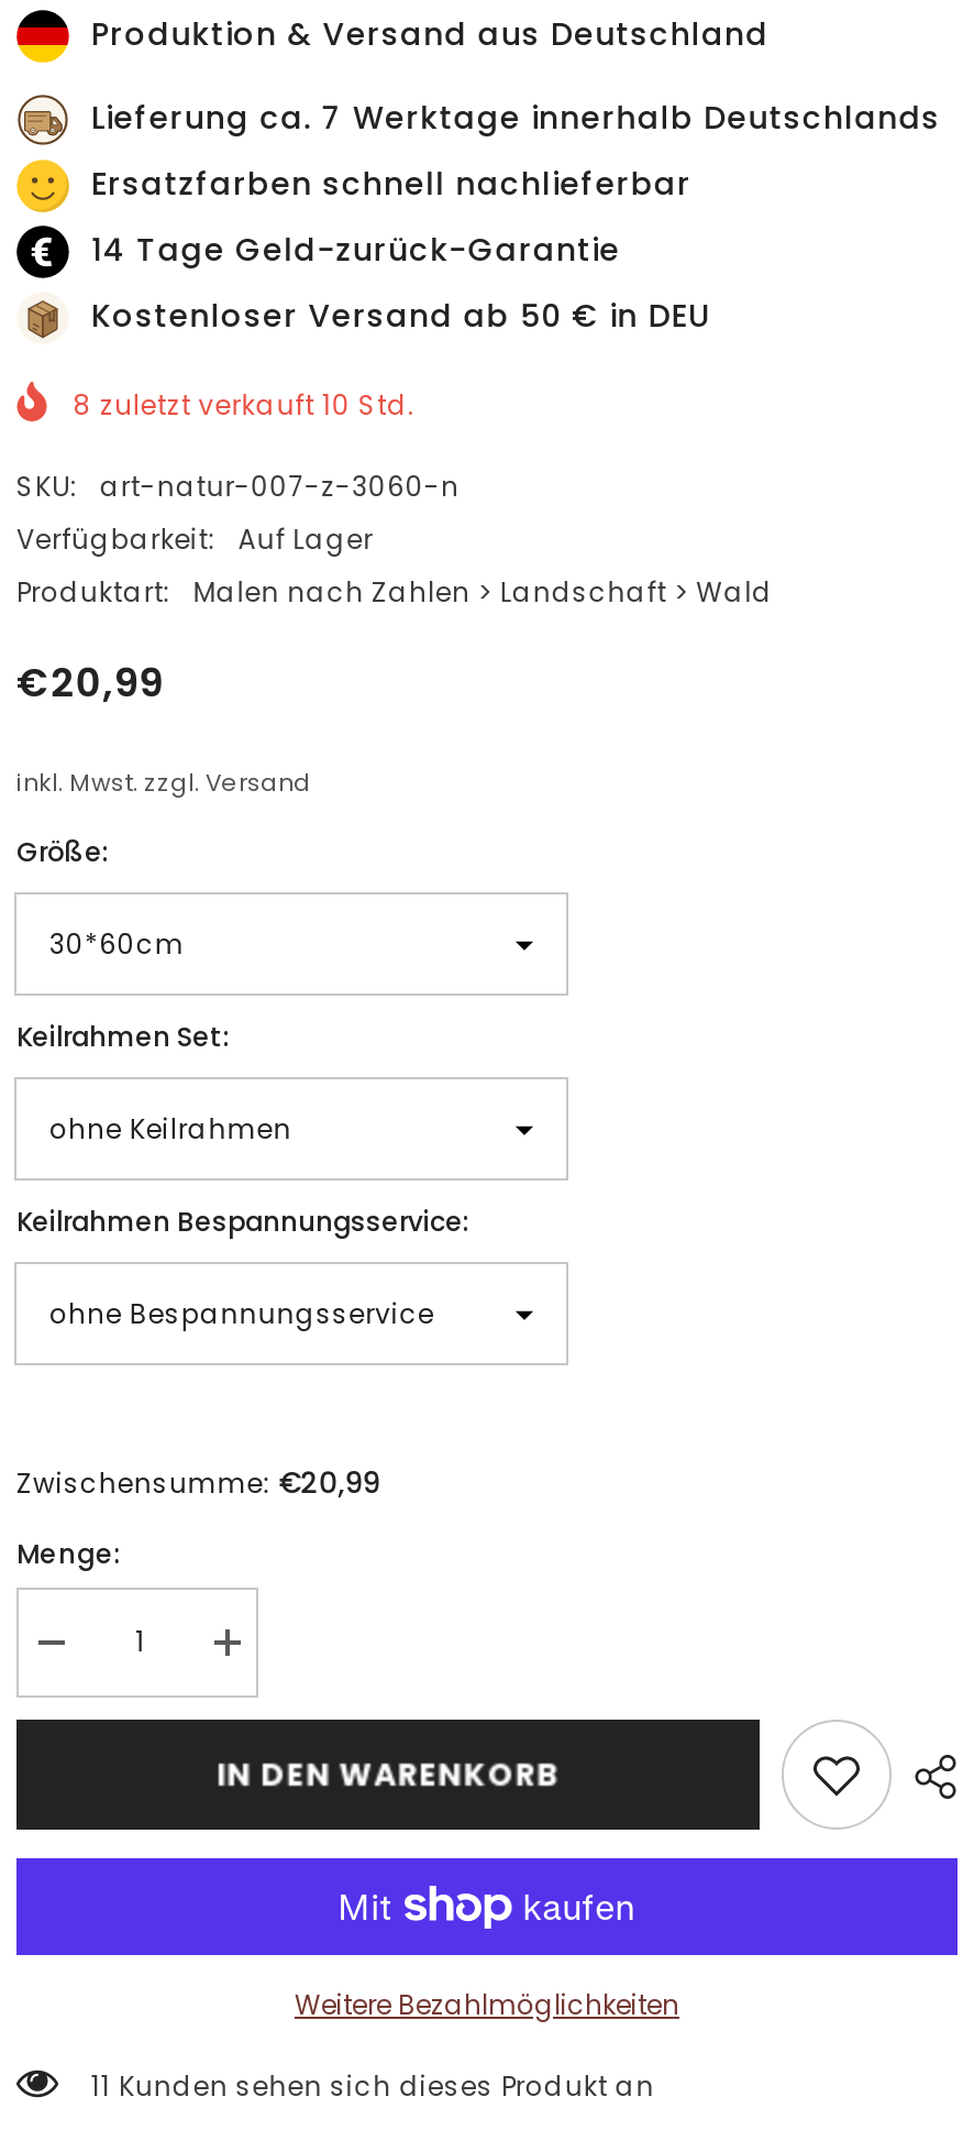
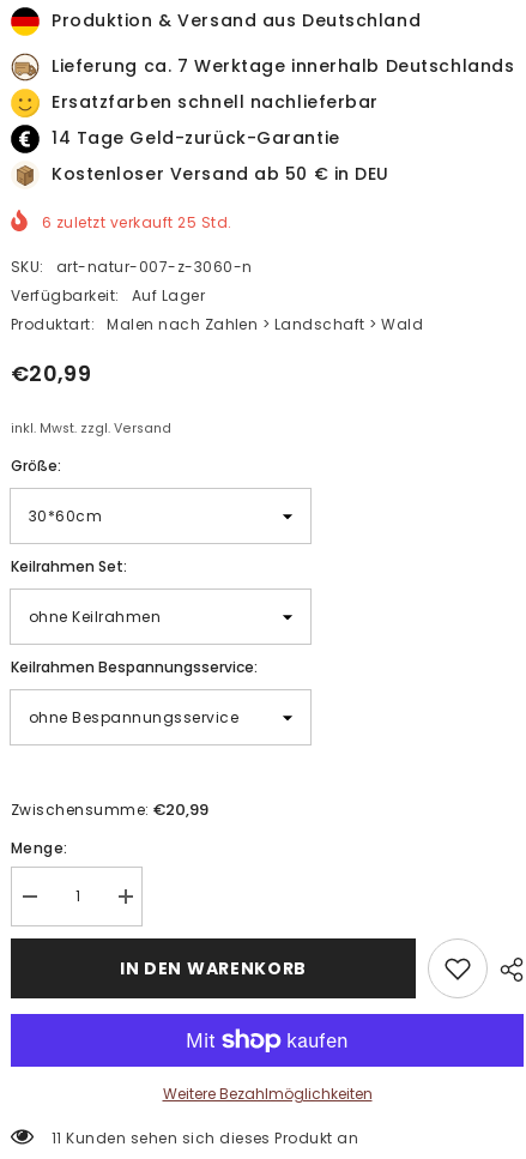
- 8 zuletzt verkauft 10 Std.
+ 6 zuletzt verkauft 25 Std.
